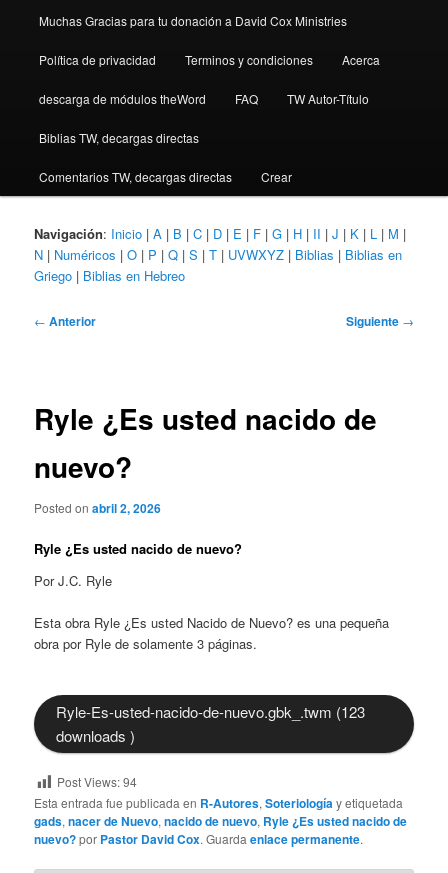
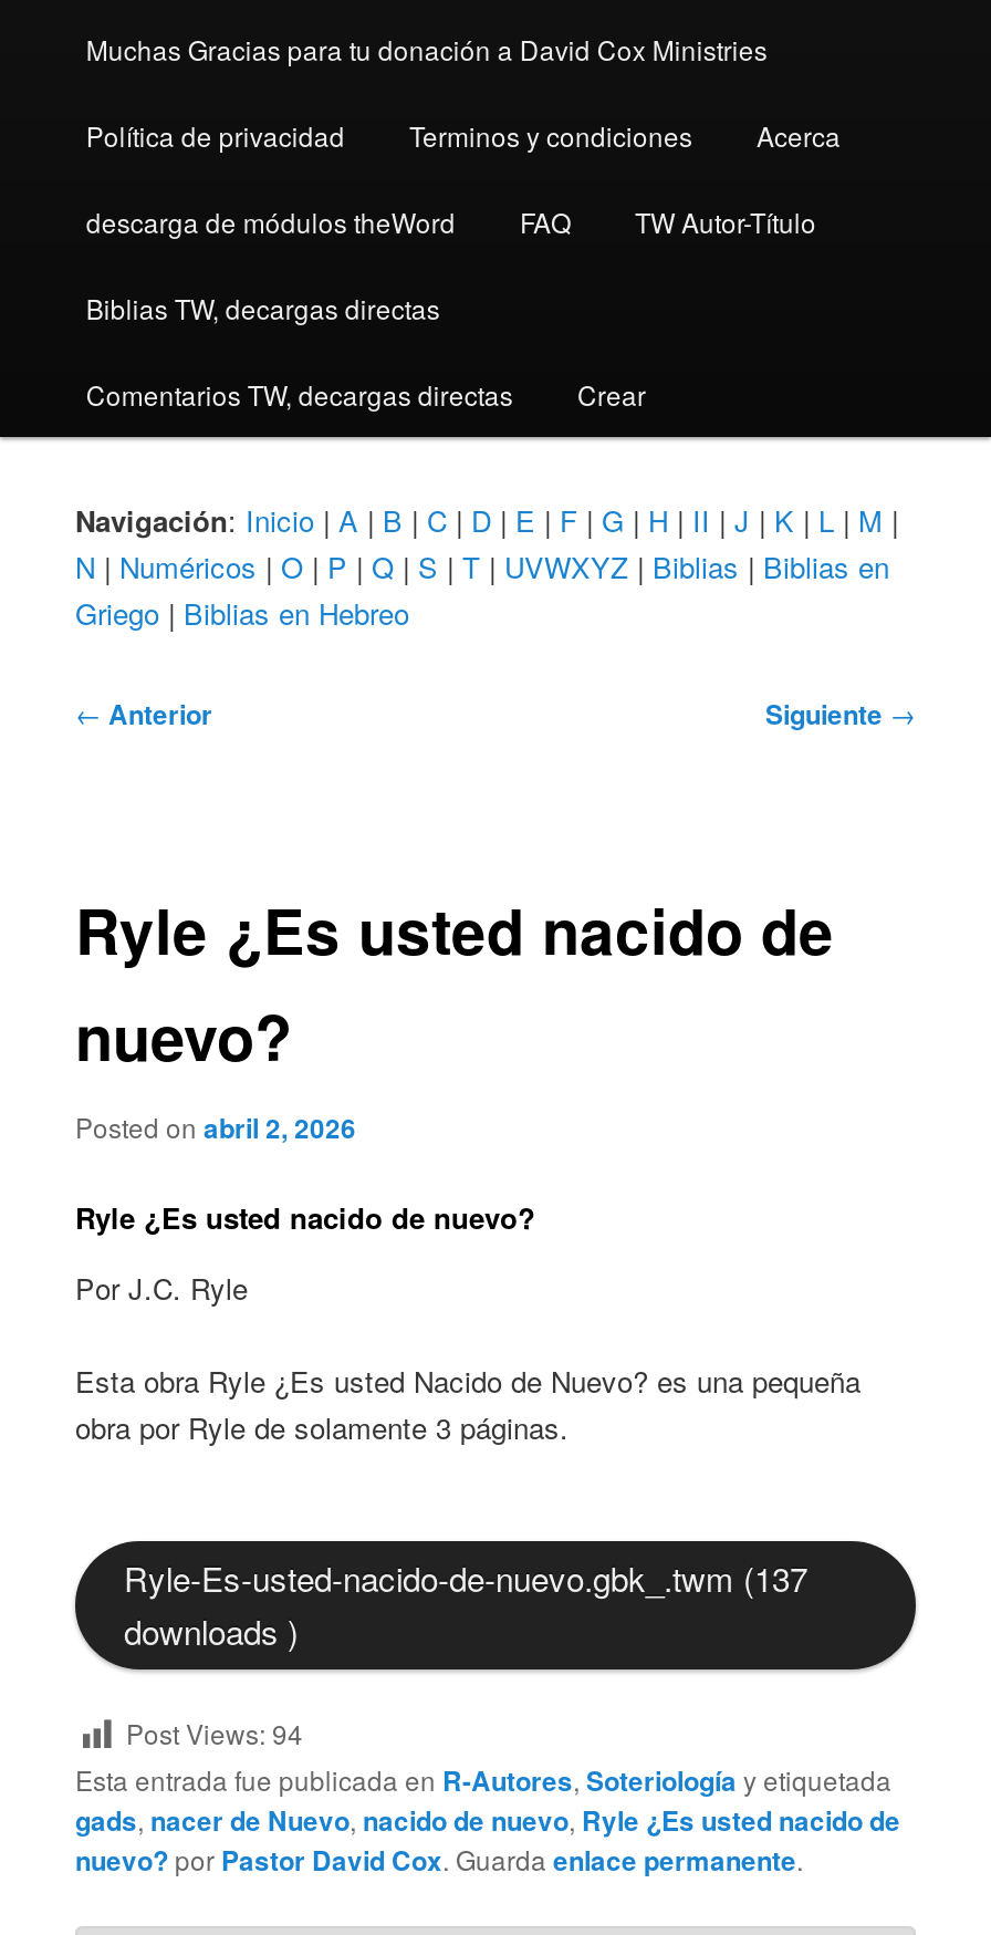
- Ryle-Es-usted-nacido-de-nuevo.gbk_.twm (123
+ Ryle-Es-usted-nacido-de-nuevo.gbk_.twm (137
